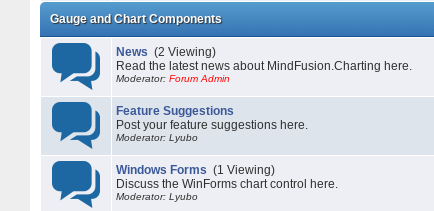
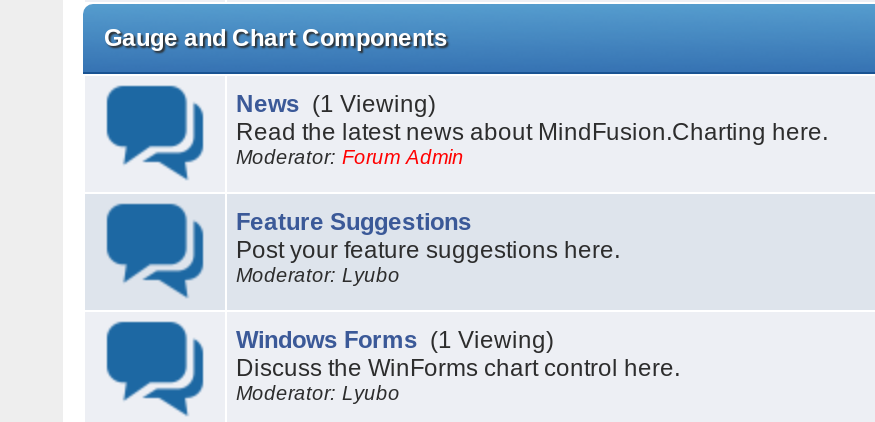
- News (2 Viewing)
+ News (1 Viewing)
